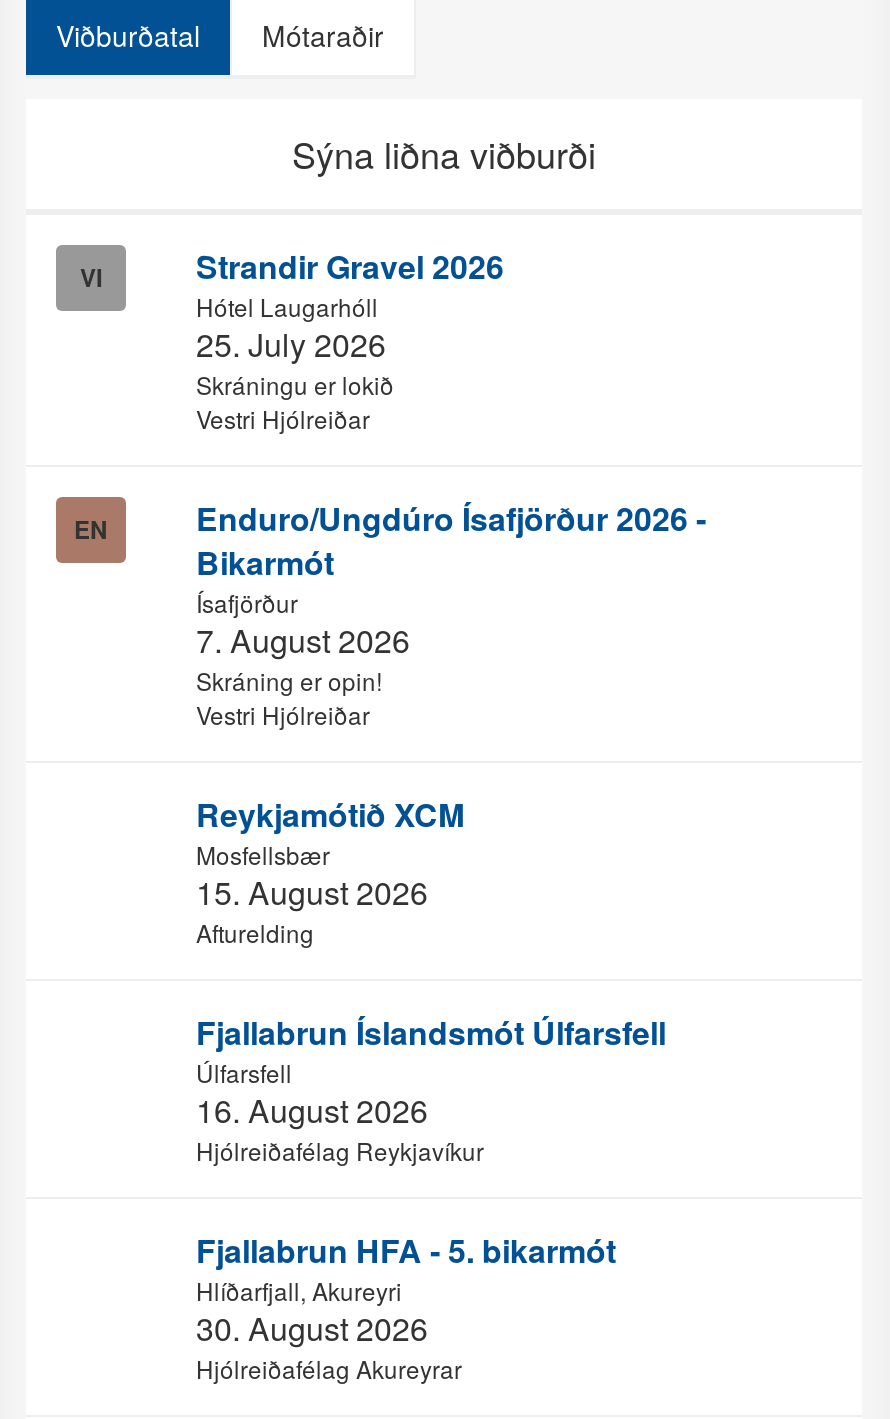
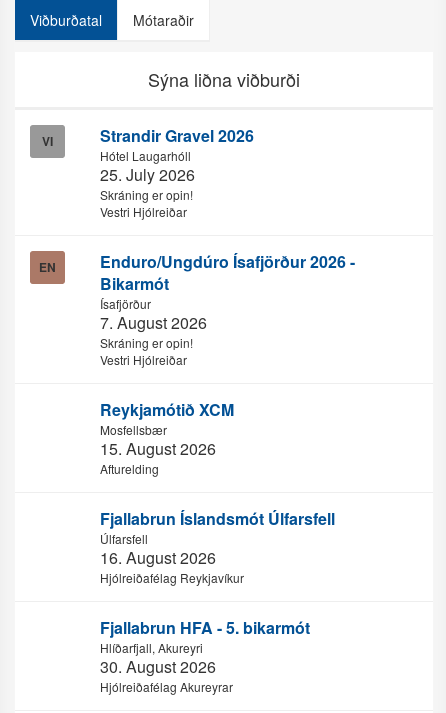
- Skráningu er lokið
+ Skráning er opin!
